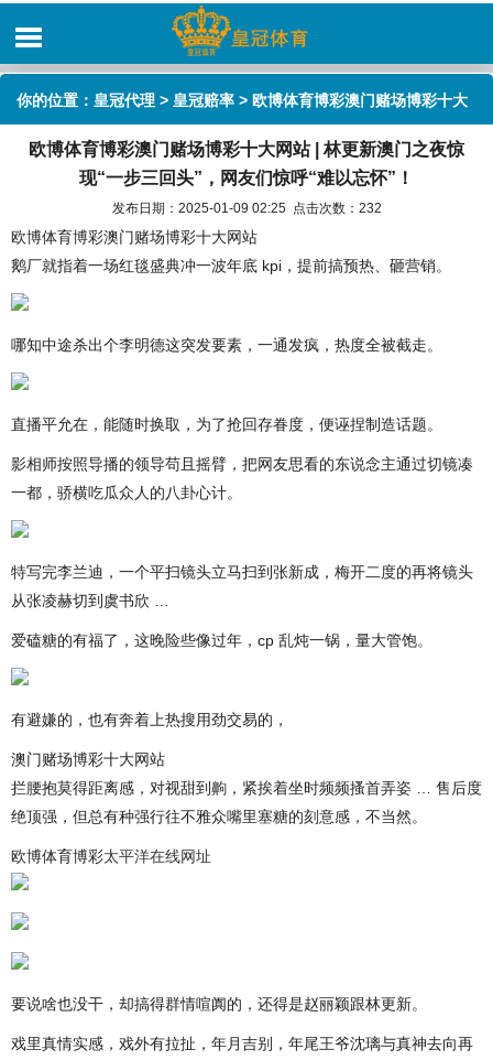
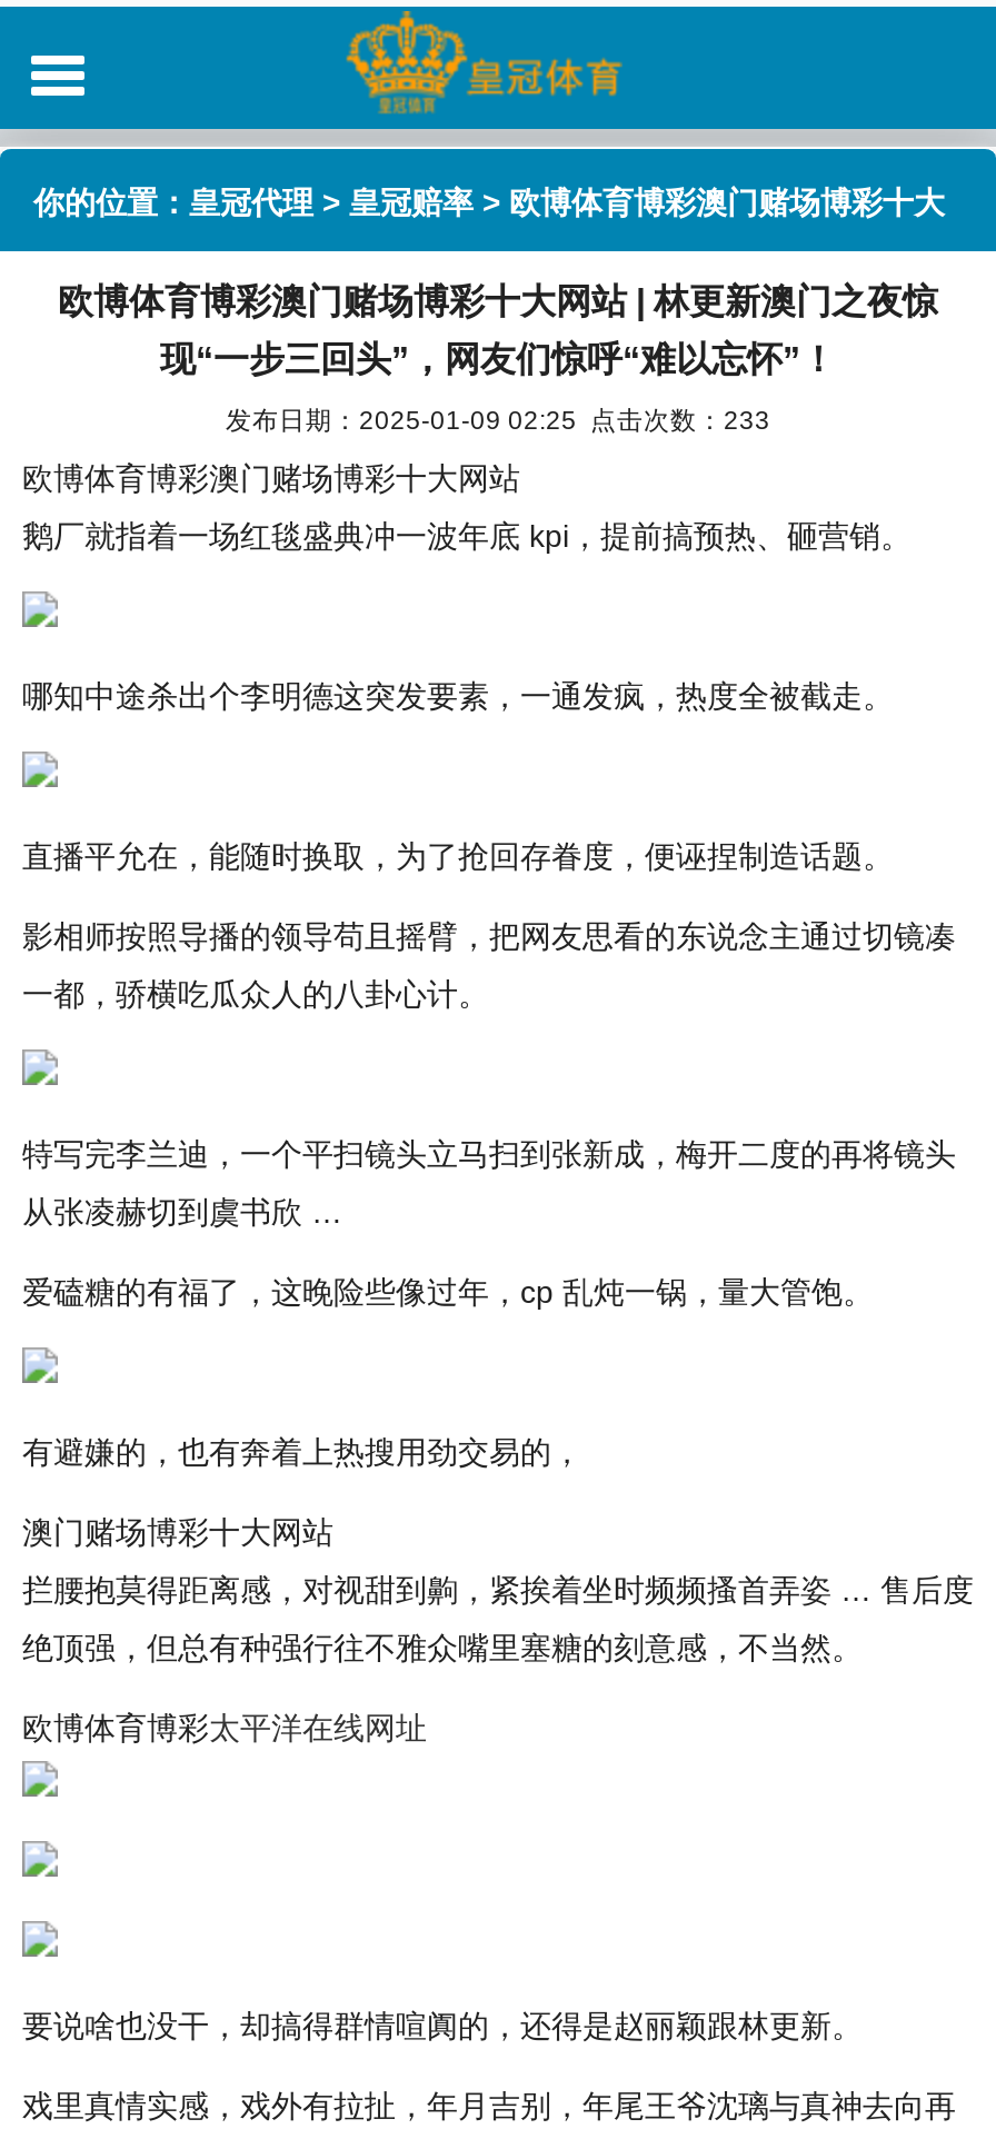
- 发布日期：2025-01-09 02:25 点击次数：232
+ 发布日期：2025-01-09 02:25 点击次数：233
